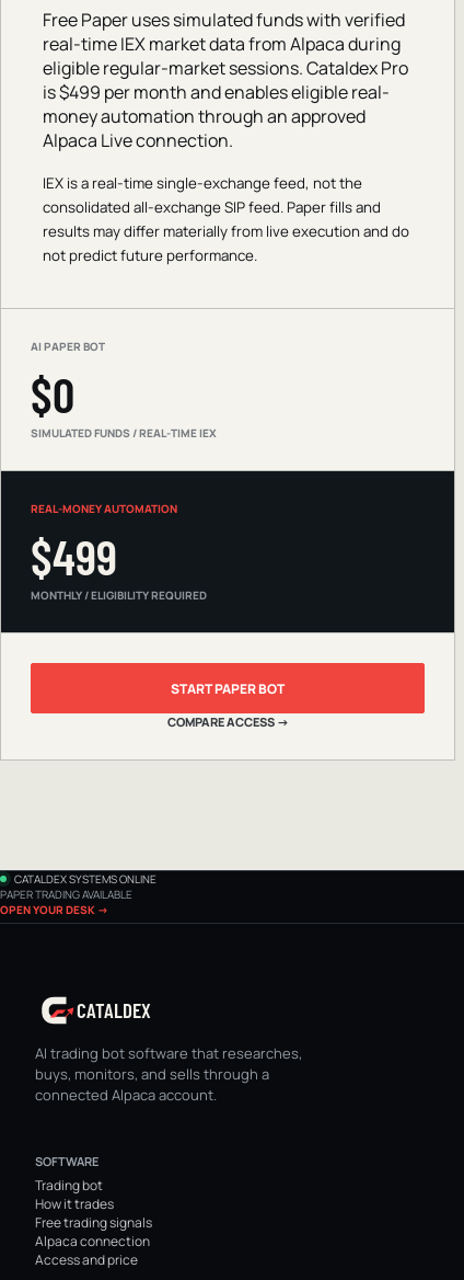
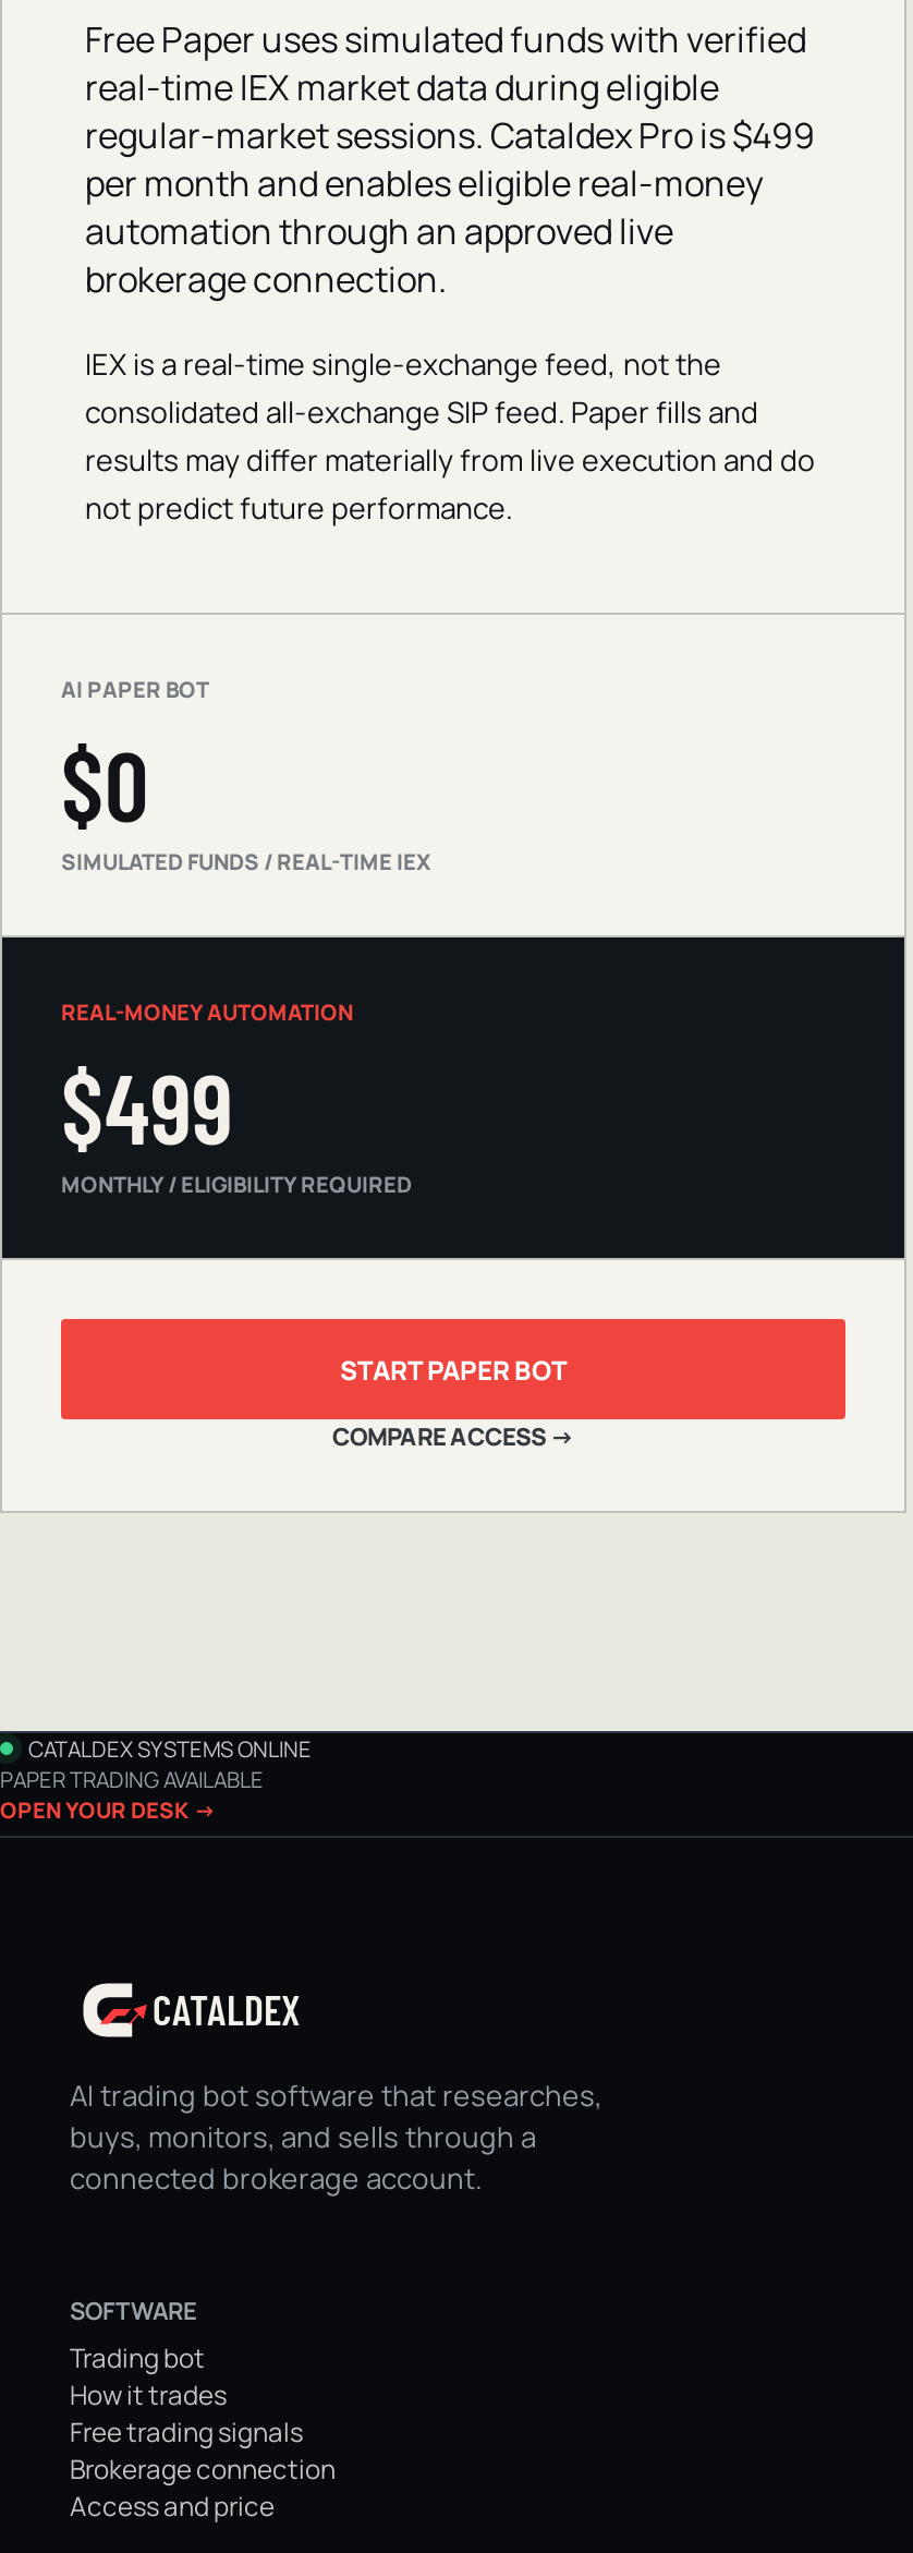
- real-time IEX market data from Alpaca during
- eligible regular-market sessions. Cataldex Pro
- is $499 per month and enables eligible real-
- money automation through an approved
- Alpaca Live connection.
+ real-time IEX market data during eligible
+ regular-market sessions. Cataldex Pro is $499
+ per month and enables eligible real-money
+ automation through an approved live
+ brokerage connection.

- connected Alpaca account.
+ connected brokerage account.

- Alpaca connection
+ Brokerage connection
